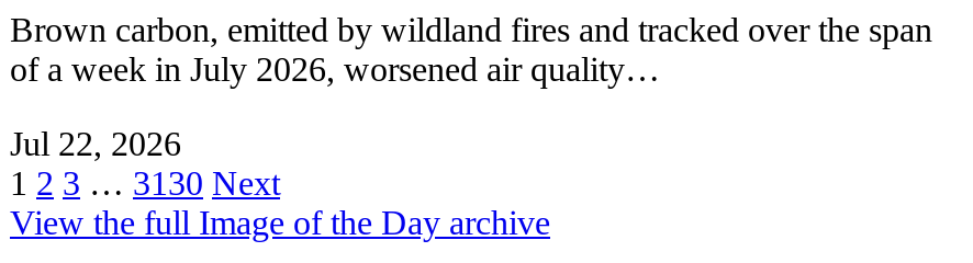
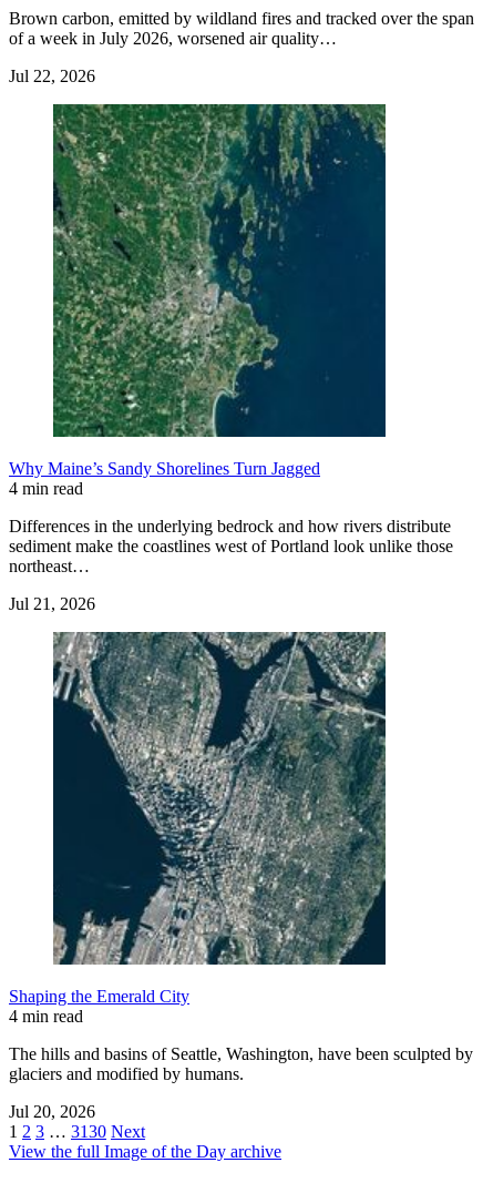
+ [image]
+ Why Maine’s Sandy Shorelines Turn Jagged
+ 4 min read
+ Differences in the underlying bedrock and how rivers distribute
+ sediment make the coastlines west of Portland look unlike those
+ northeast…
+ Jul 21, 2026

+ [image]
+ Shaping the Emerald City
+ 4 min read
+ The hills and basins of Seattle, Washington, have been sculpted by
+ glaciers and modified by humans.
+ Jul 20, 2026
